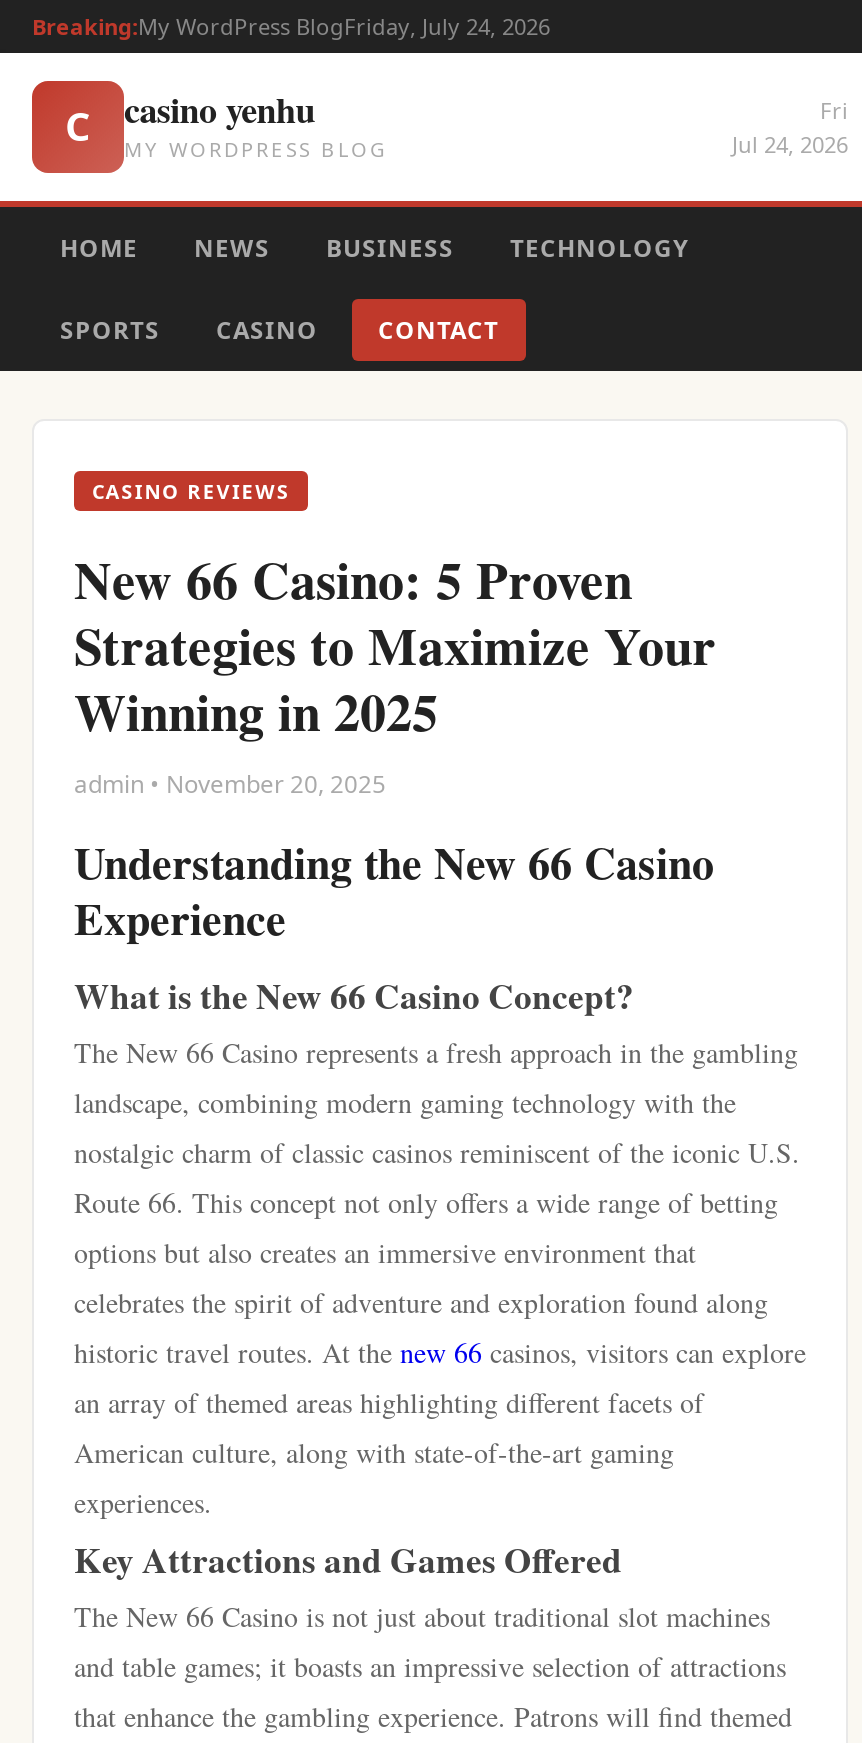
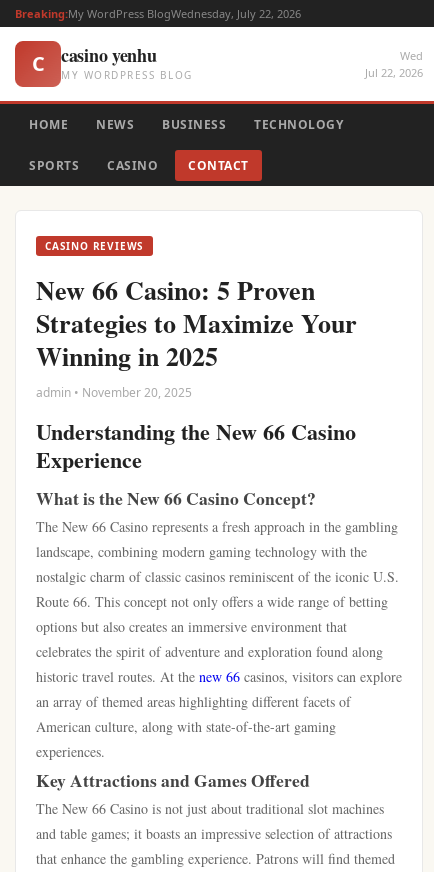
- Breaking:My WordPress BlogFriday, July 24, 2026
+ Breaking:My WordPress BlogWednesday, July 22, 2026

- Fri
- Jul 24, 2026
+ Wed
+ Jul 22, 2026
